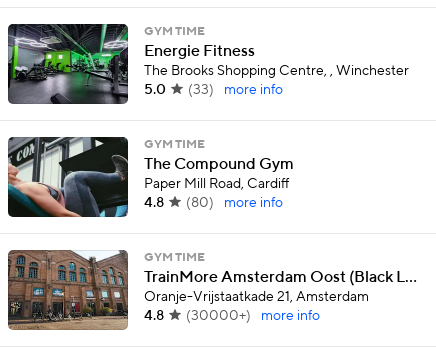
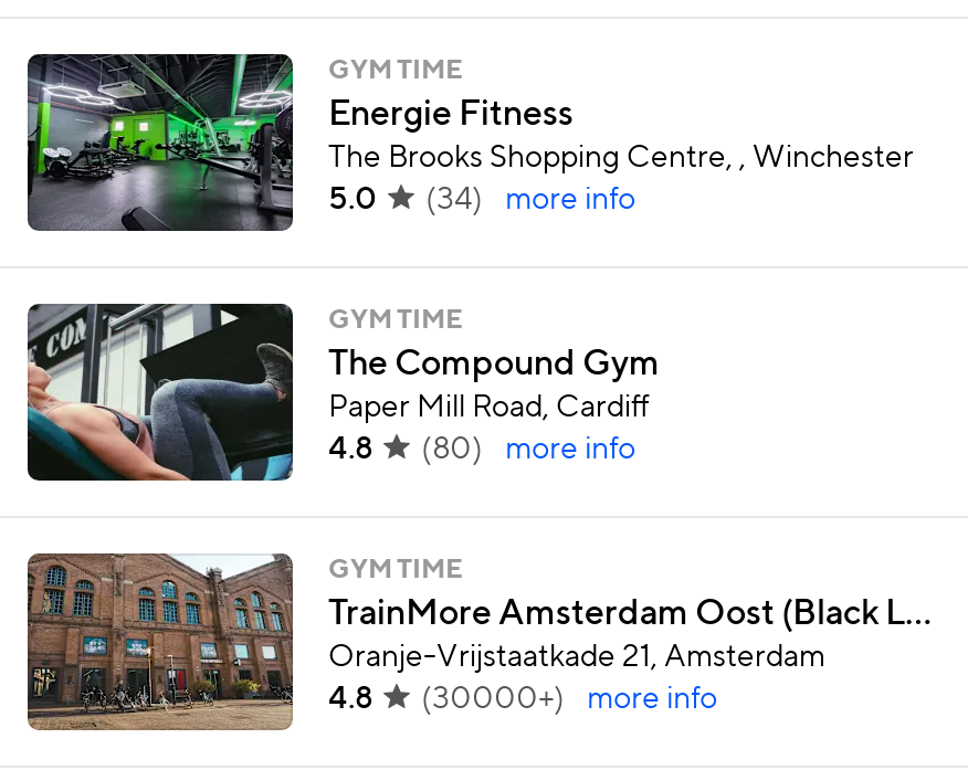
- 5.0 (33) more info
+ 5.0 (34) more info
